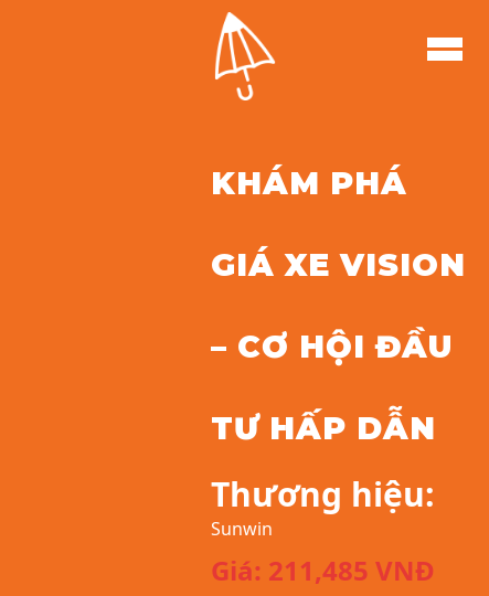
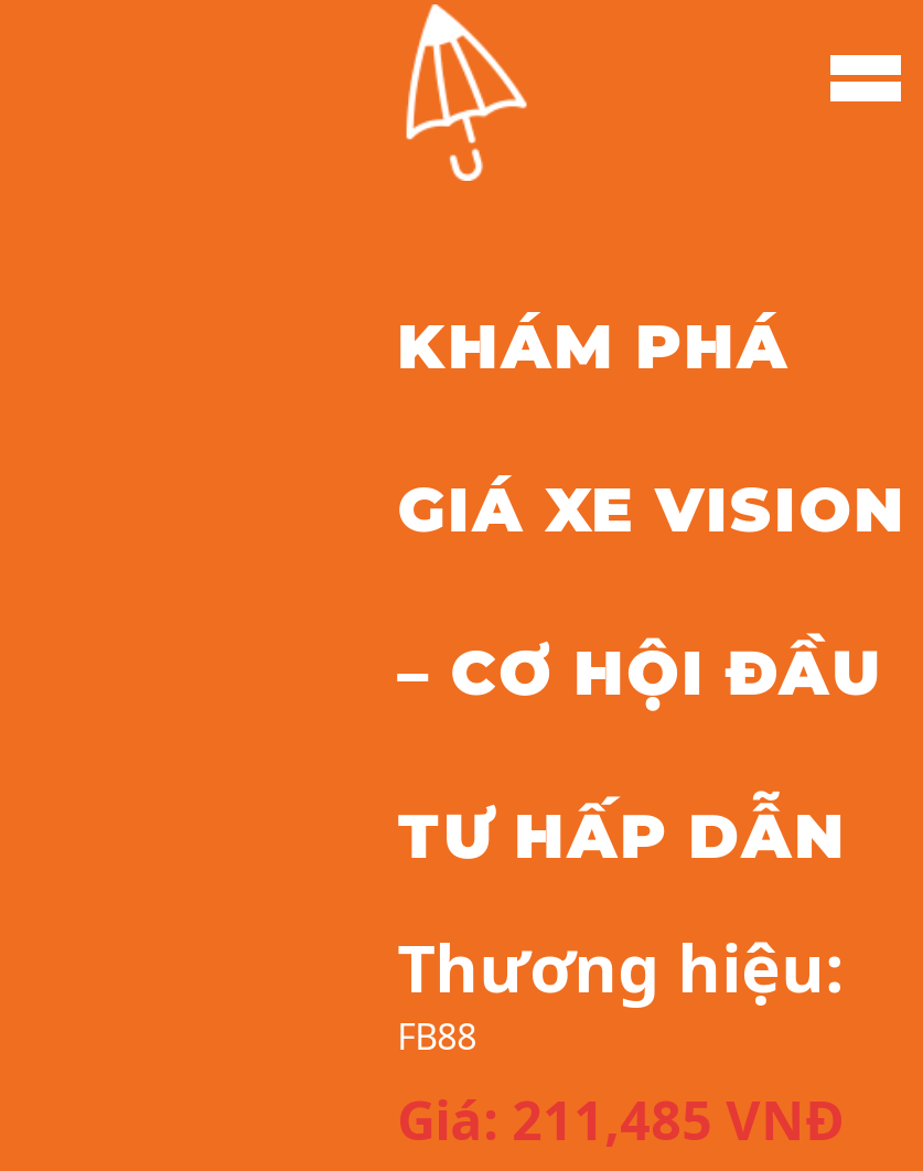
- Sunwin
+ FB88
